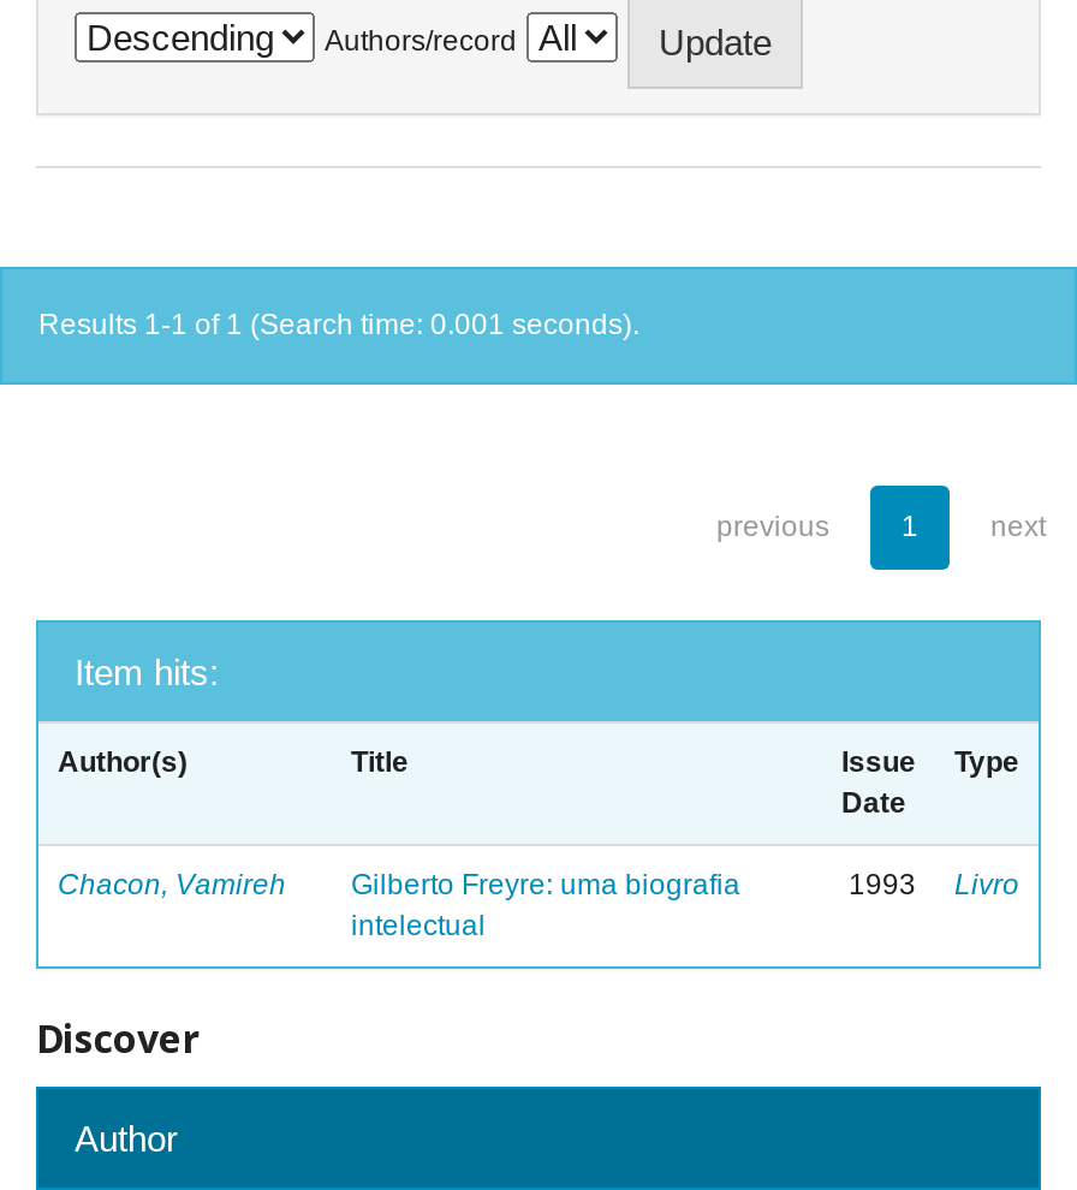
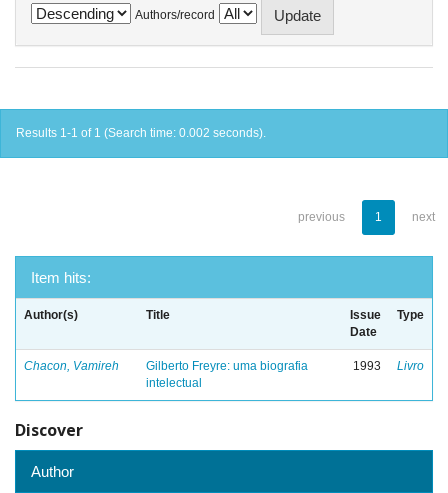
- Results 1-1 of 1 (Search time: 0.001 seconds).
+ Results 1-1 of 1 (Search time: 0.002 seconds).
